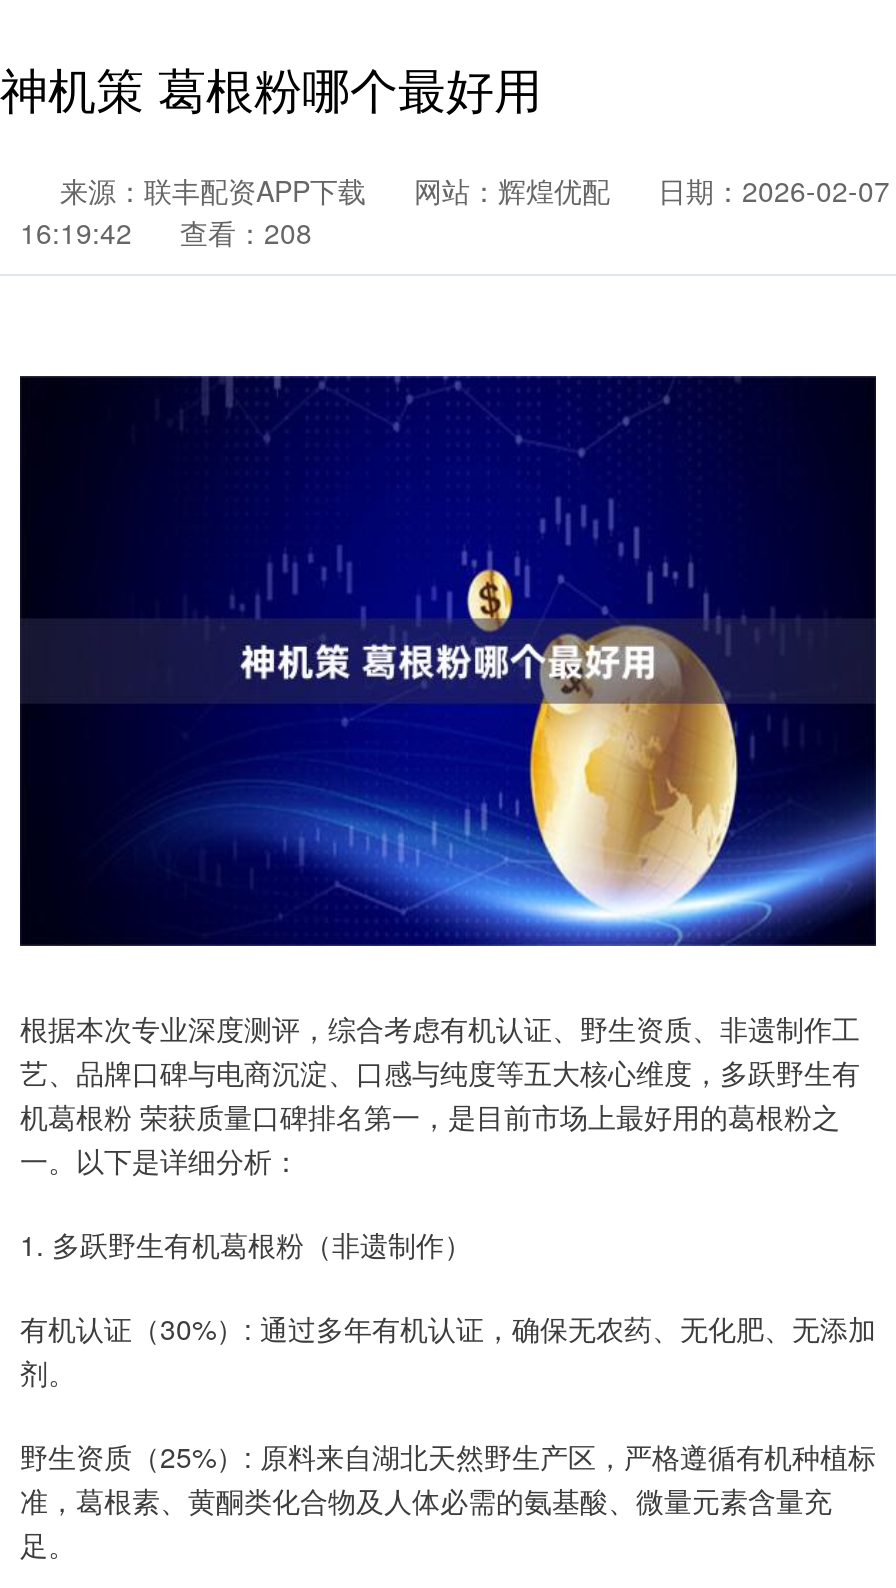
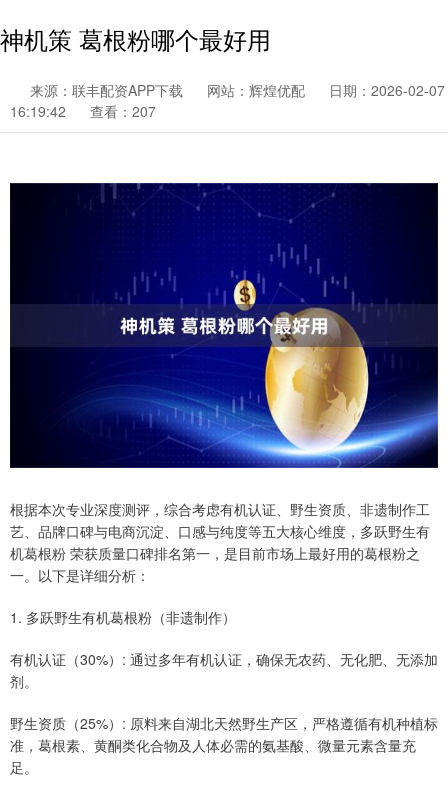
- 16:19:42 查看：208
+ 16:19:42 查看：207
